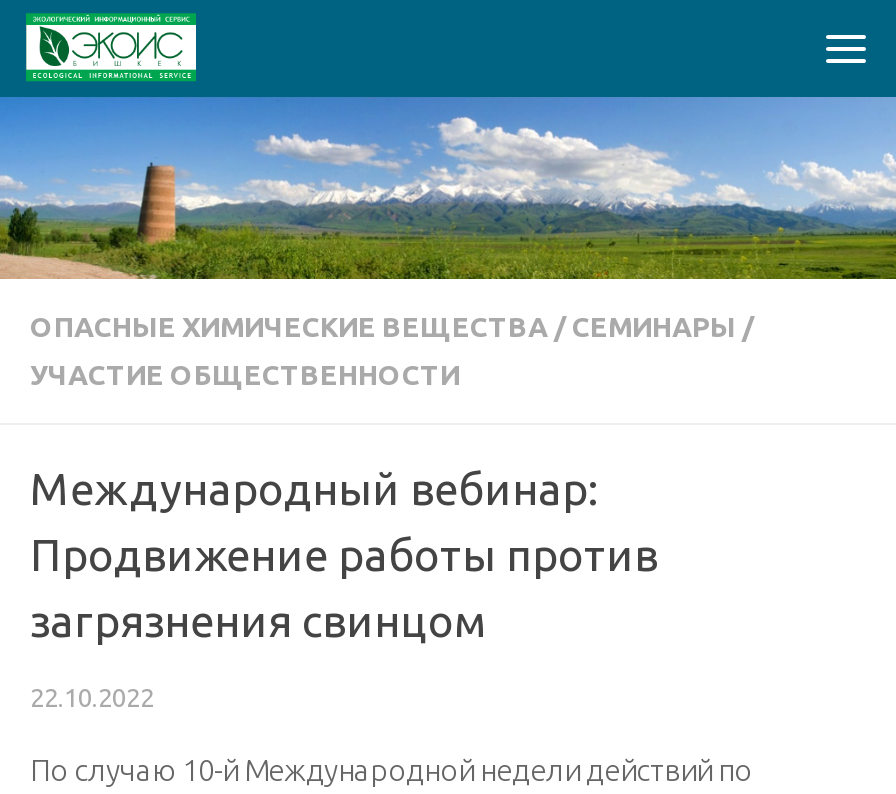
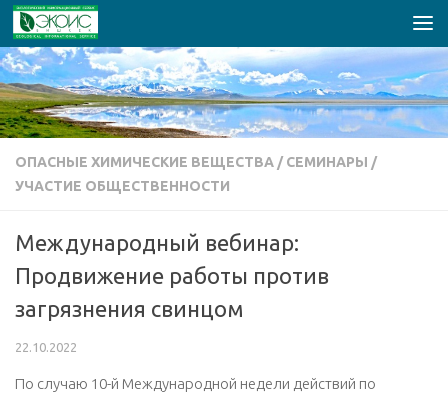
- [image]
+ [image]
